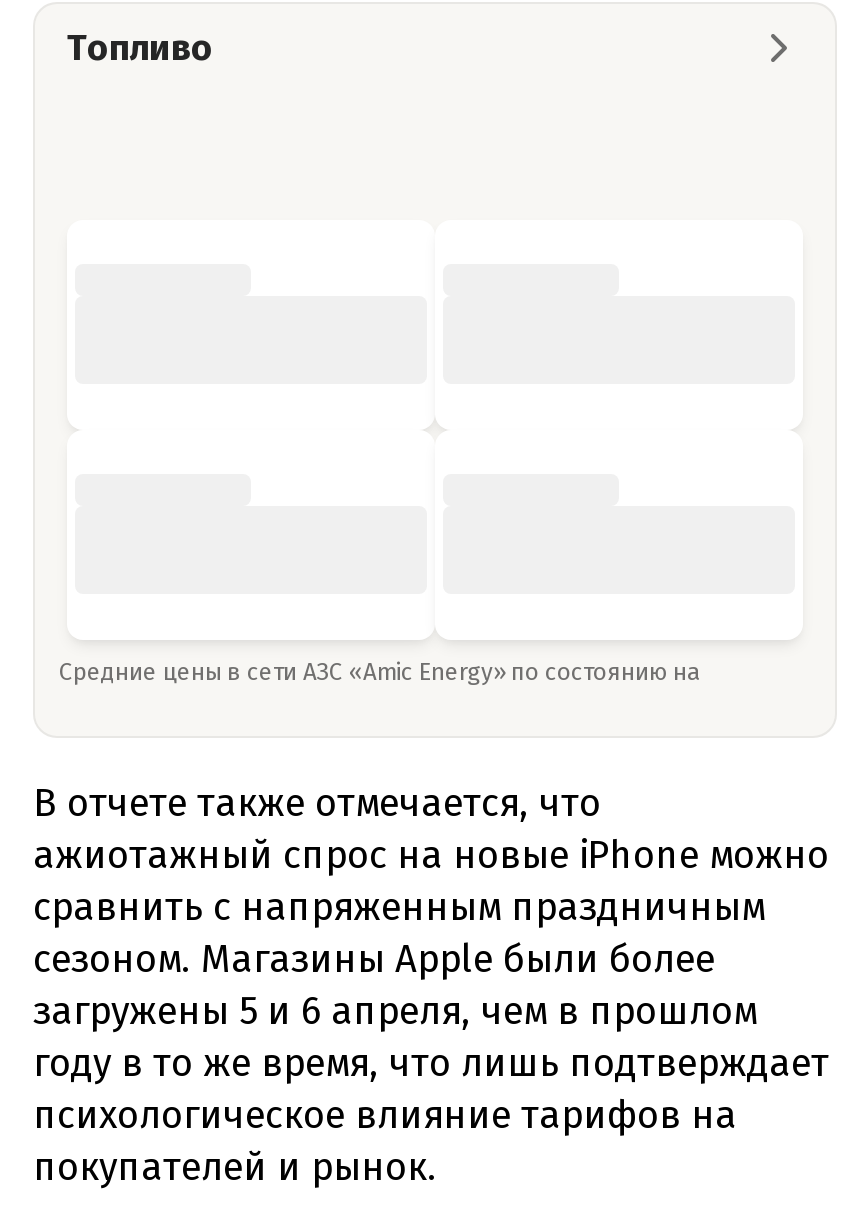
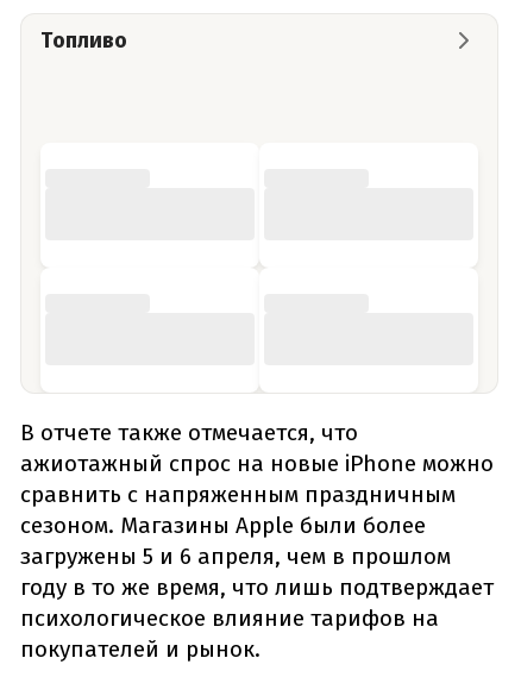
- Средние цены в сети АЗС «Amic Energy» по состоянию на
